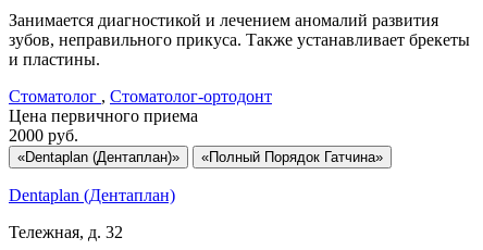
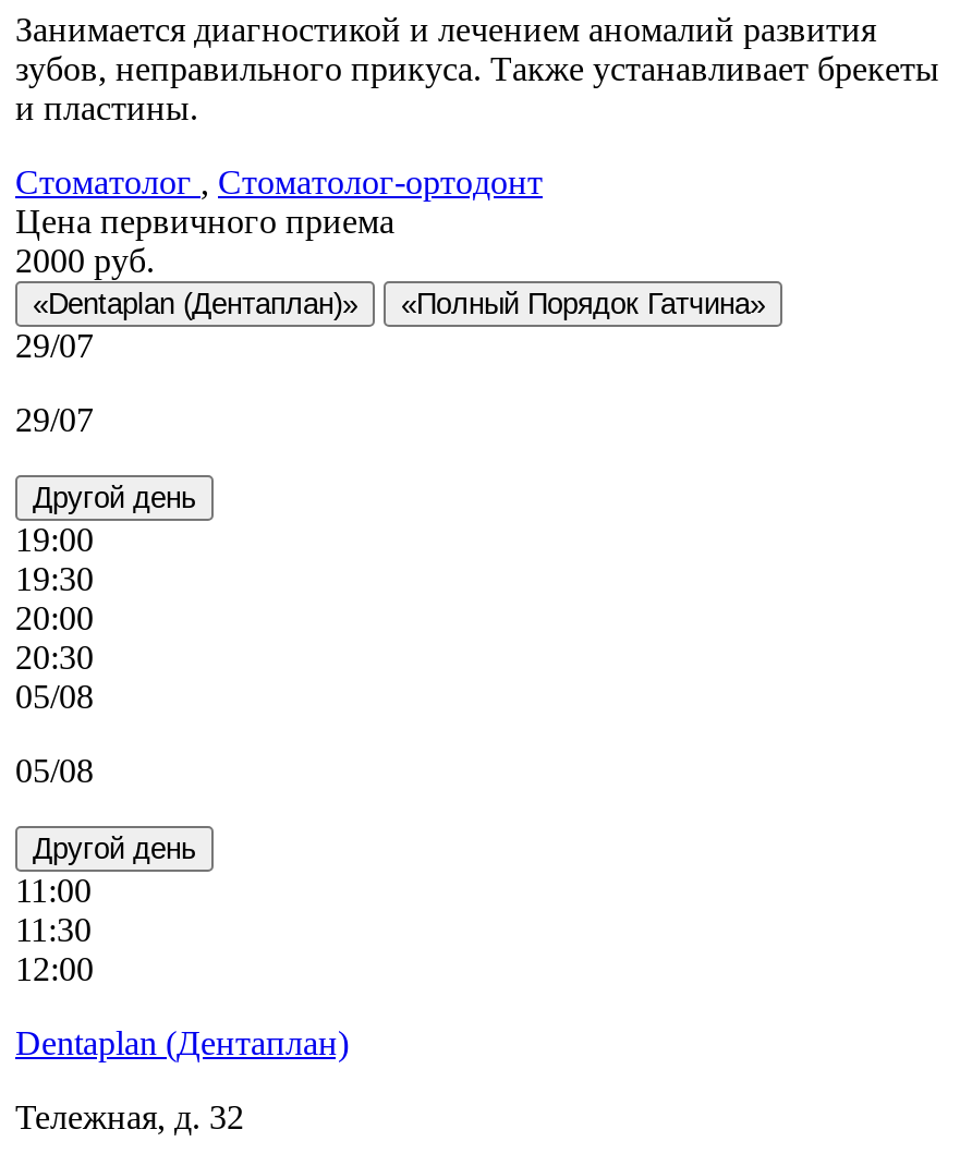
+ 29/07
+ 29/07
+ Другой день
+ 19:00
+ 19:30
+ 20:00
+ 20:30
+ 05/08
+ 05/08
+ Другой день
+ 11:00
+ 11:30
+ 12:00
